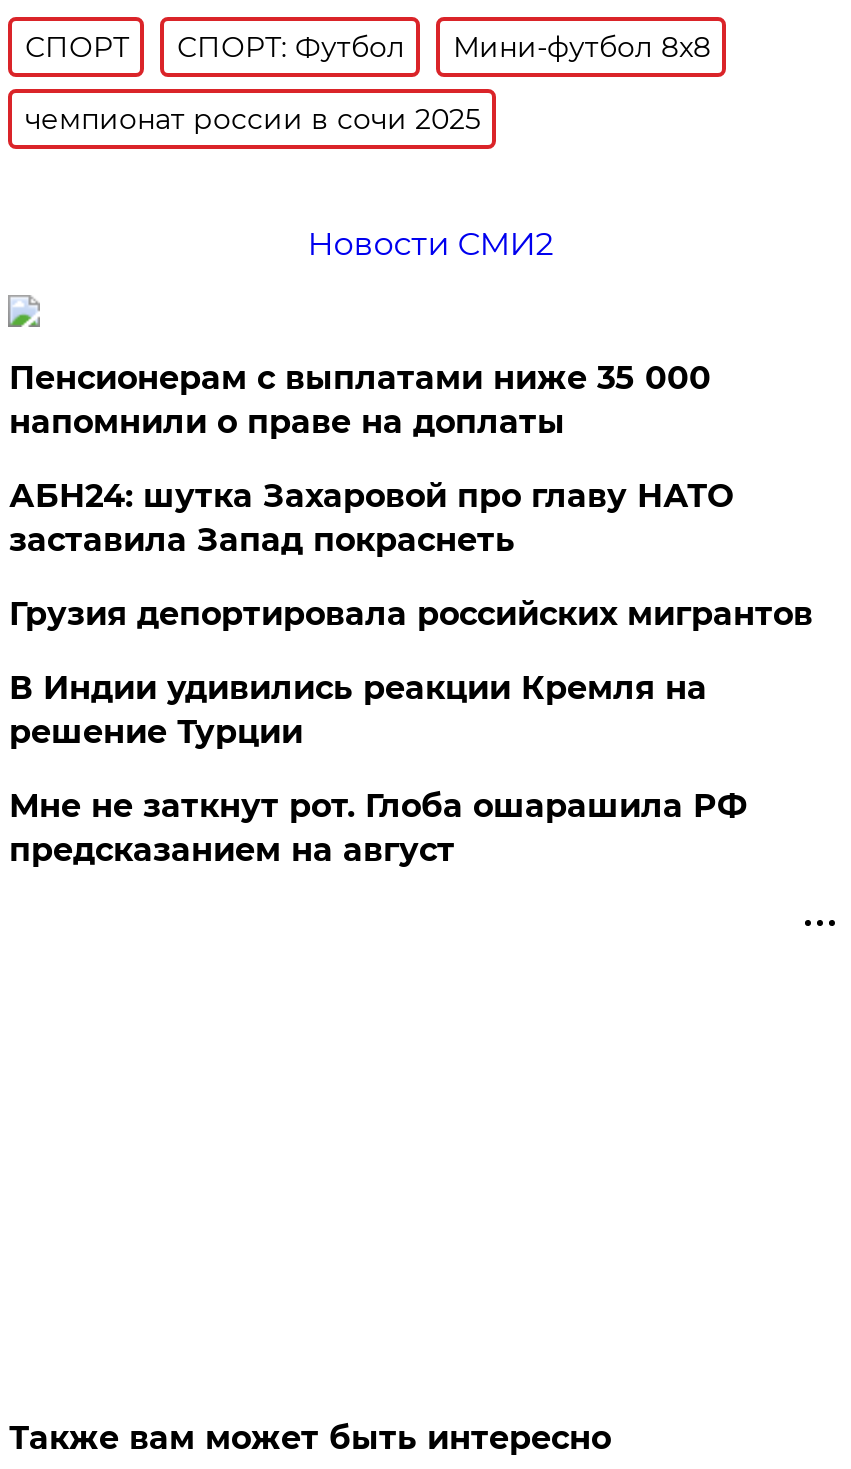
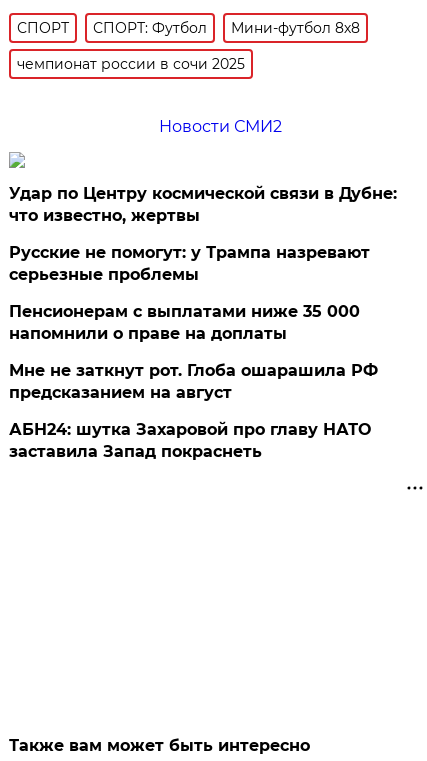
+ Удар по Центру космической связи в Дубне:
+ что известно, жертвы
+ Русские не помогут: у Трампа назревают
+ серьезные проблемы

moved down: Пенсионерам с выплатами ниже 35 000 | напомнили о праве на доплаты

moved down: АБН24: шутка Захаровой про главу НАТО | заставила Запад покраснеть

- Грузия депортировала российских мигрантов
- В Индии удивились реакции Кремля на
- решение Турции

moved up: Мне не заткнут рот. Глоба ошарашила РФ | предсказанием на август
